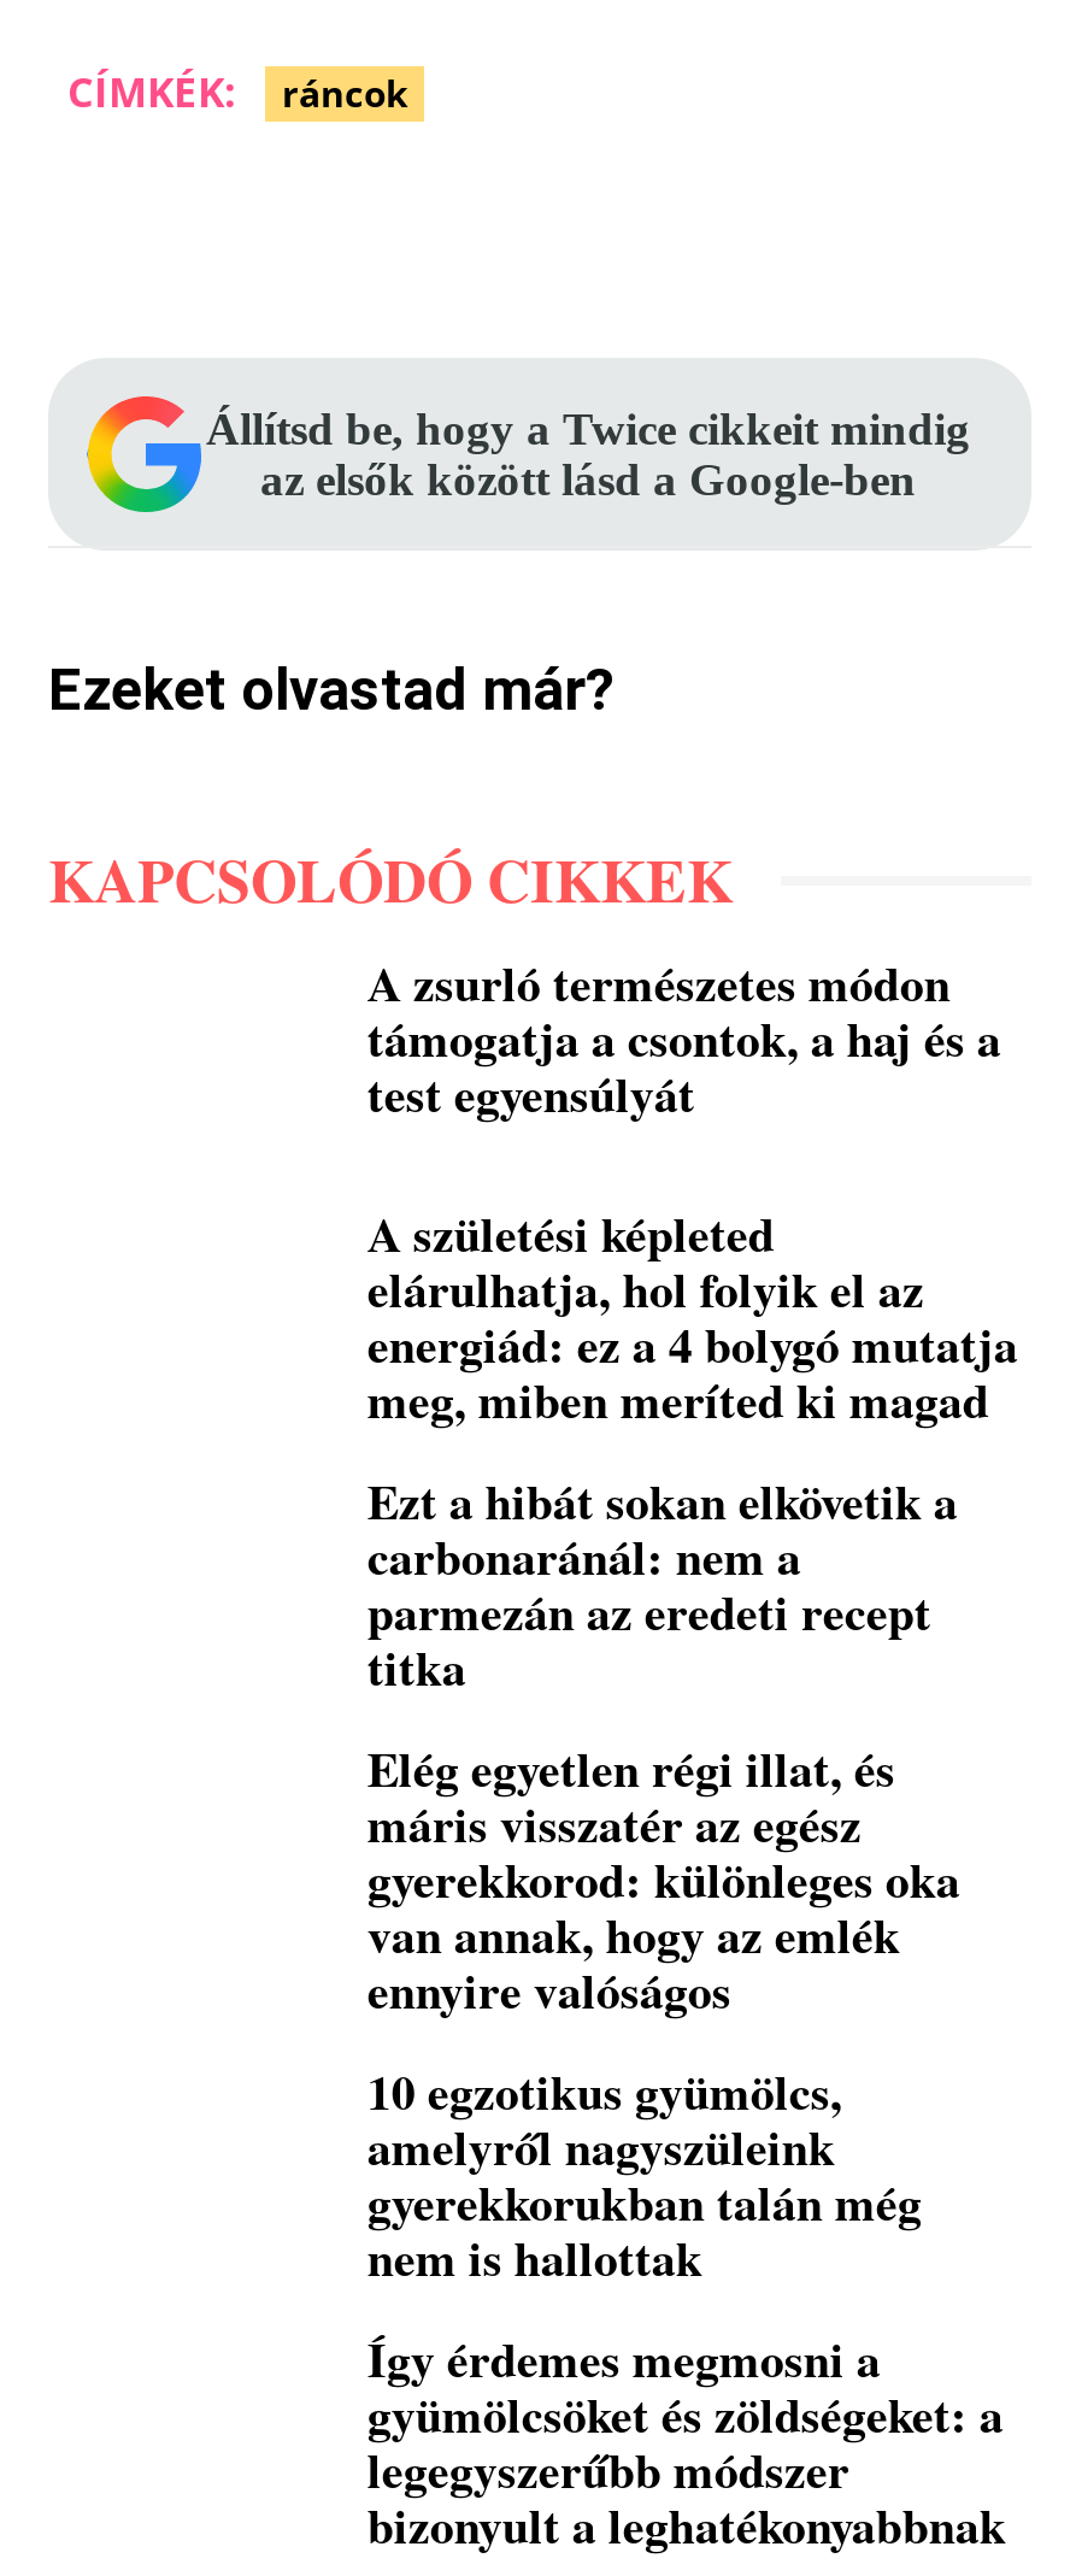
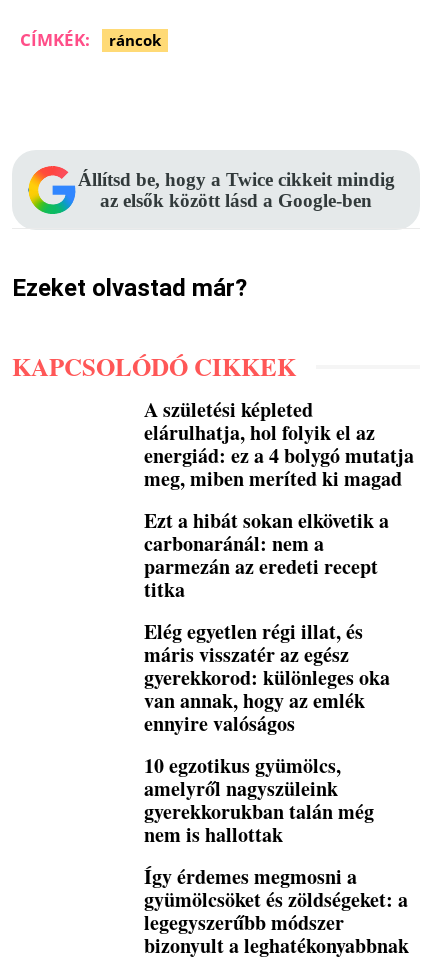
- A zsurló természetes módon
- támogatja a csontok, a haj és a
- test egyensúlyát
